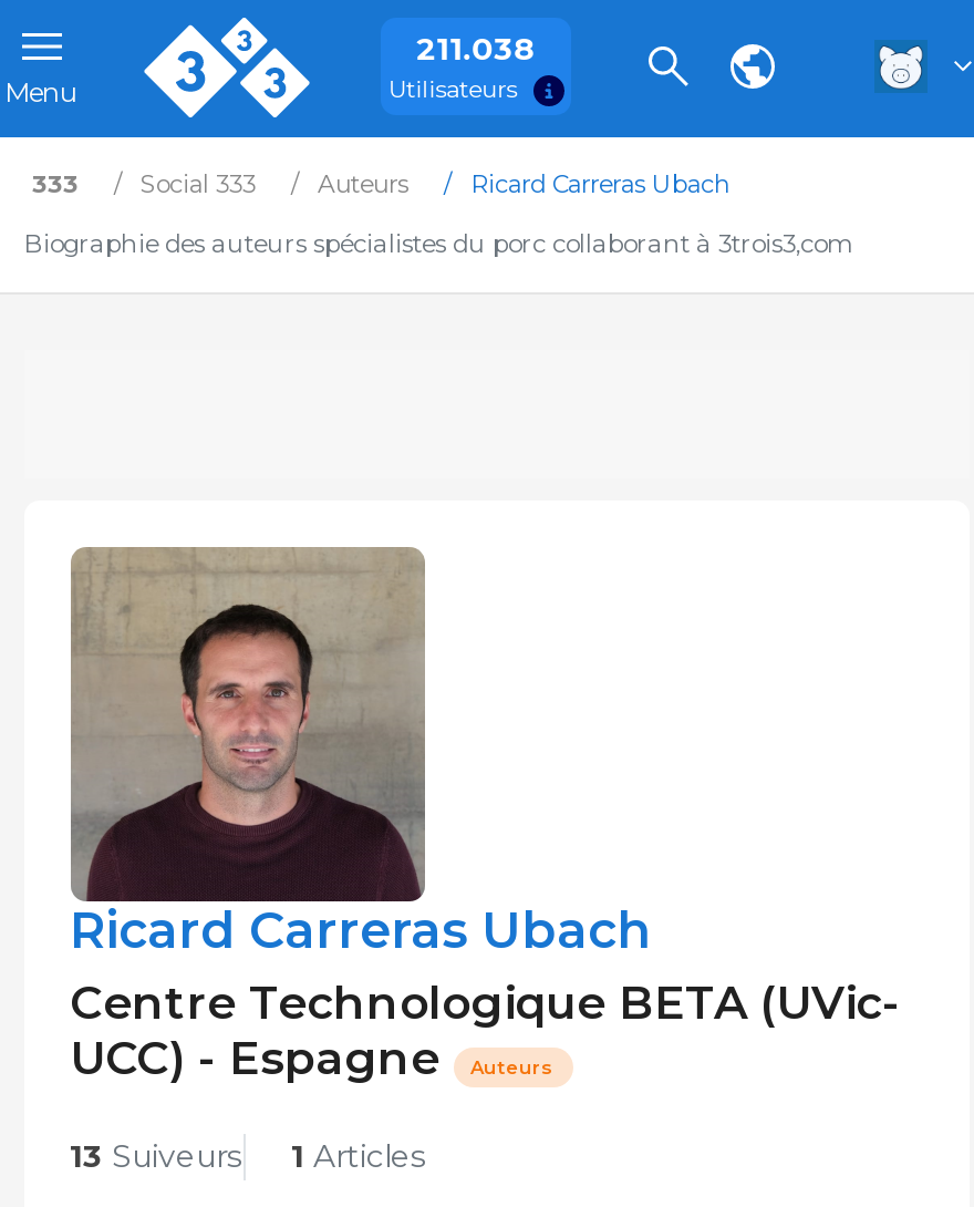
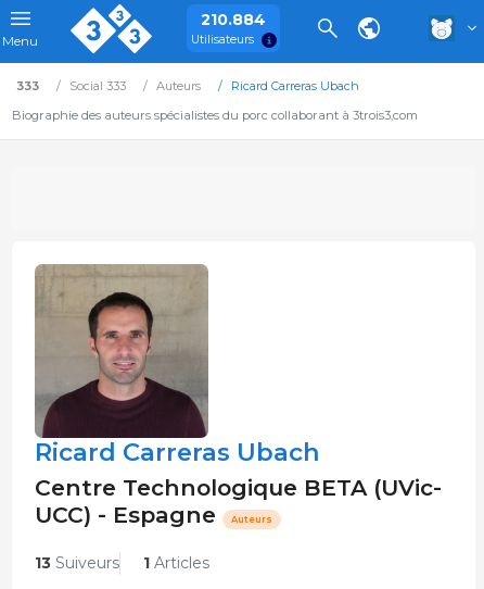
- 211.038
+ 210.884
